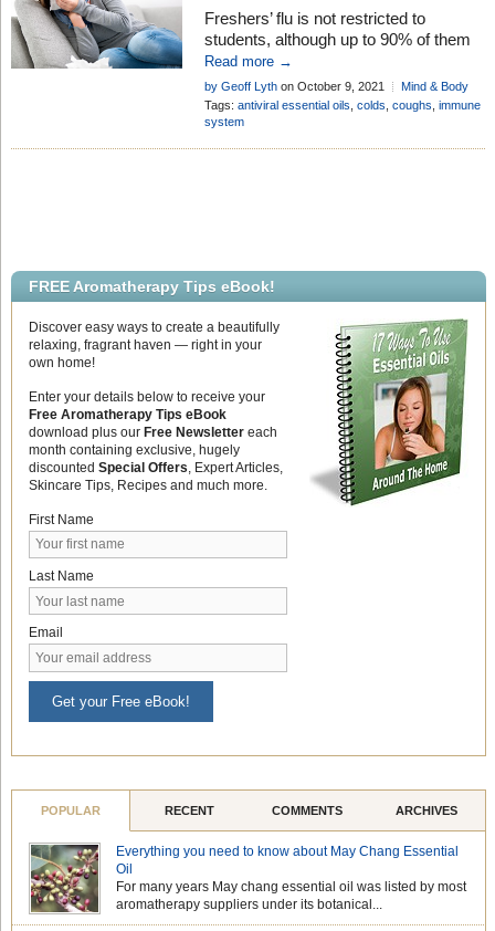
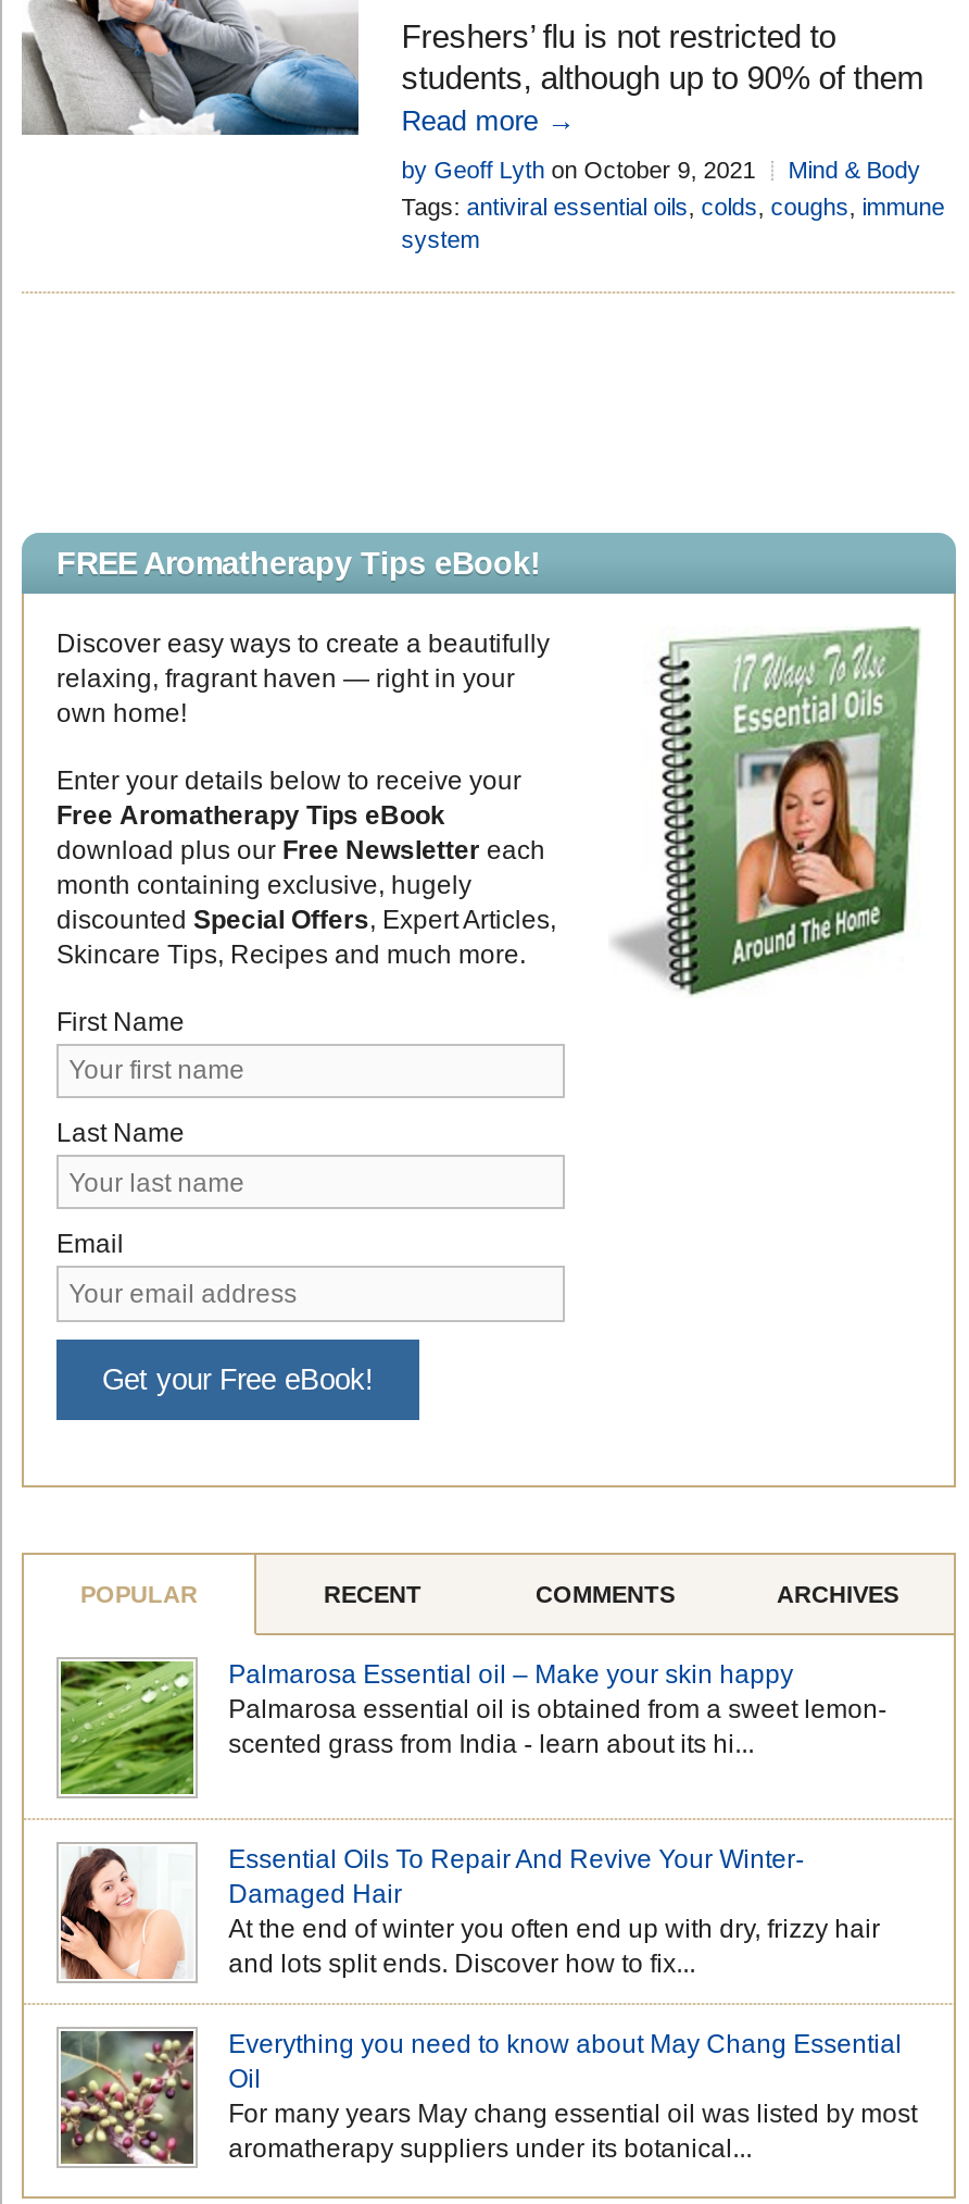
+ [image]
+ Essential Oils To Repair And Revive Your Winter-
+ Damaged Hair
+ At the end of winter you often end up with dry, frizzy hair
+ and lots split ends. Discover how to fix...

+ [image]
+ Palmarosa Essential oil – Make your skin happy
+ Palmarosa essential oil is obtained from a sweet lemon-
+ scented grass from India - learn about its hi...
